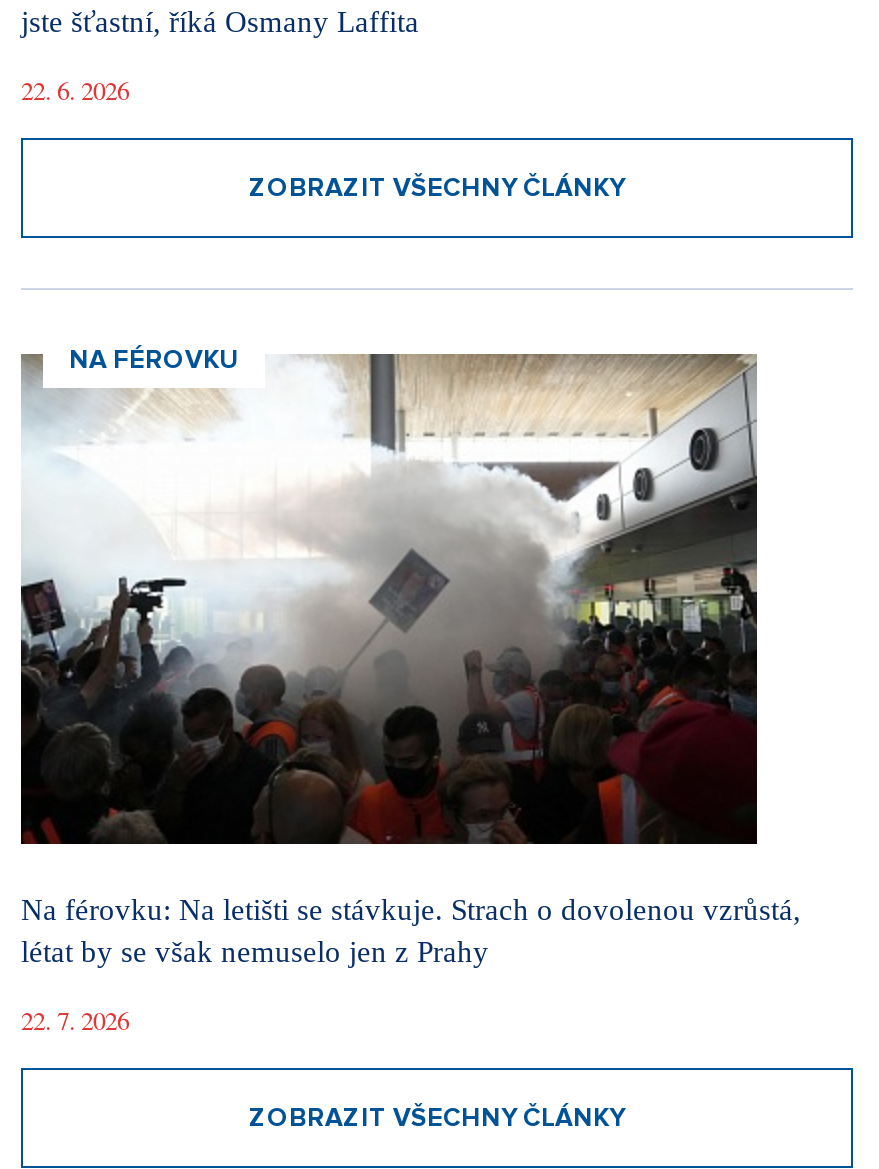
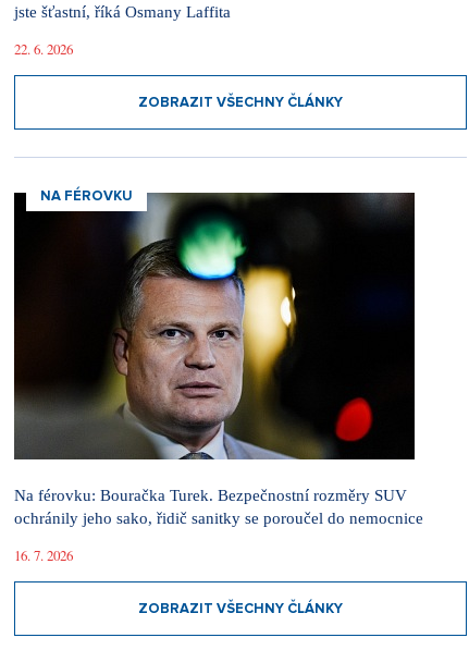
- [image]
- Na férovku: Na letišti se stávkuje. Strach o dovolenou vzrůstá,
- létat by se však nemuselo jen z Prahy
+ [image]
+ Na férovku: Bouračka Turek. Bezpečnostní rozměry SUV
+ ochránily jeho sako, řidič sanitky se poroučel do nemocnice

- 22. 7. 2026
+ 16. 7. 2026
